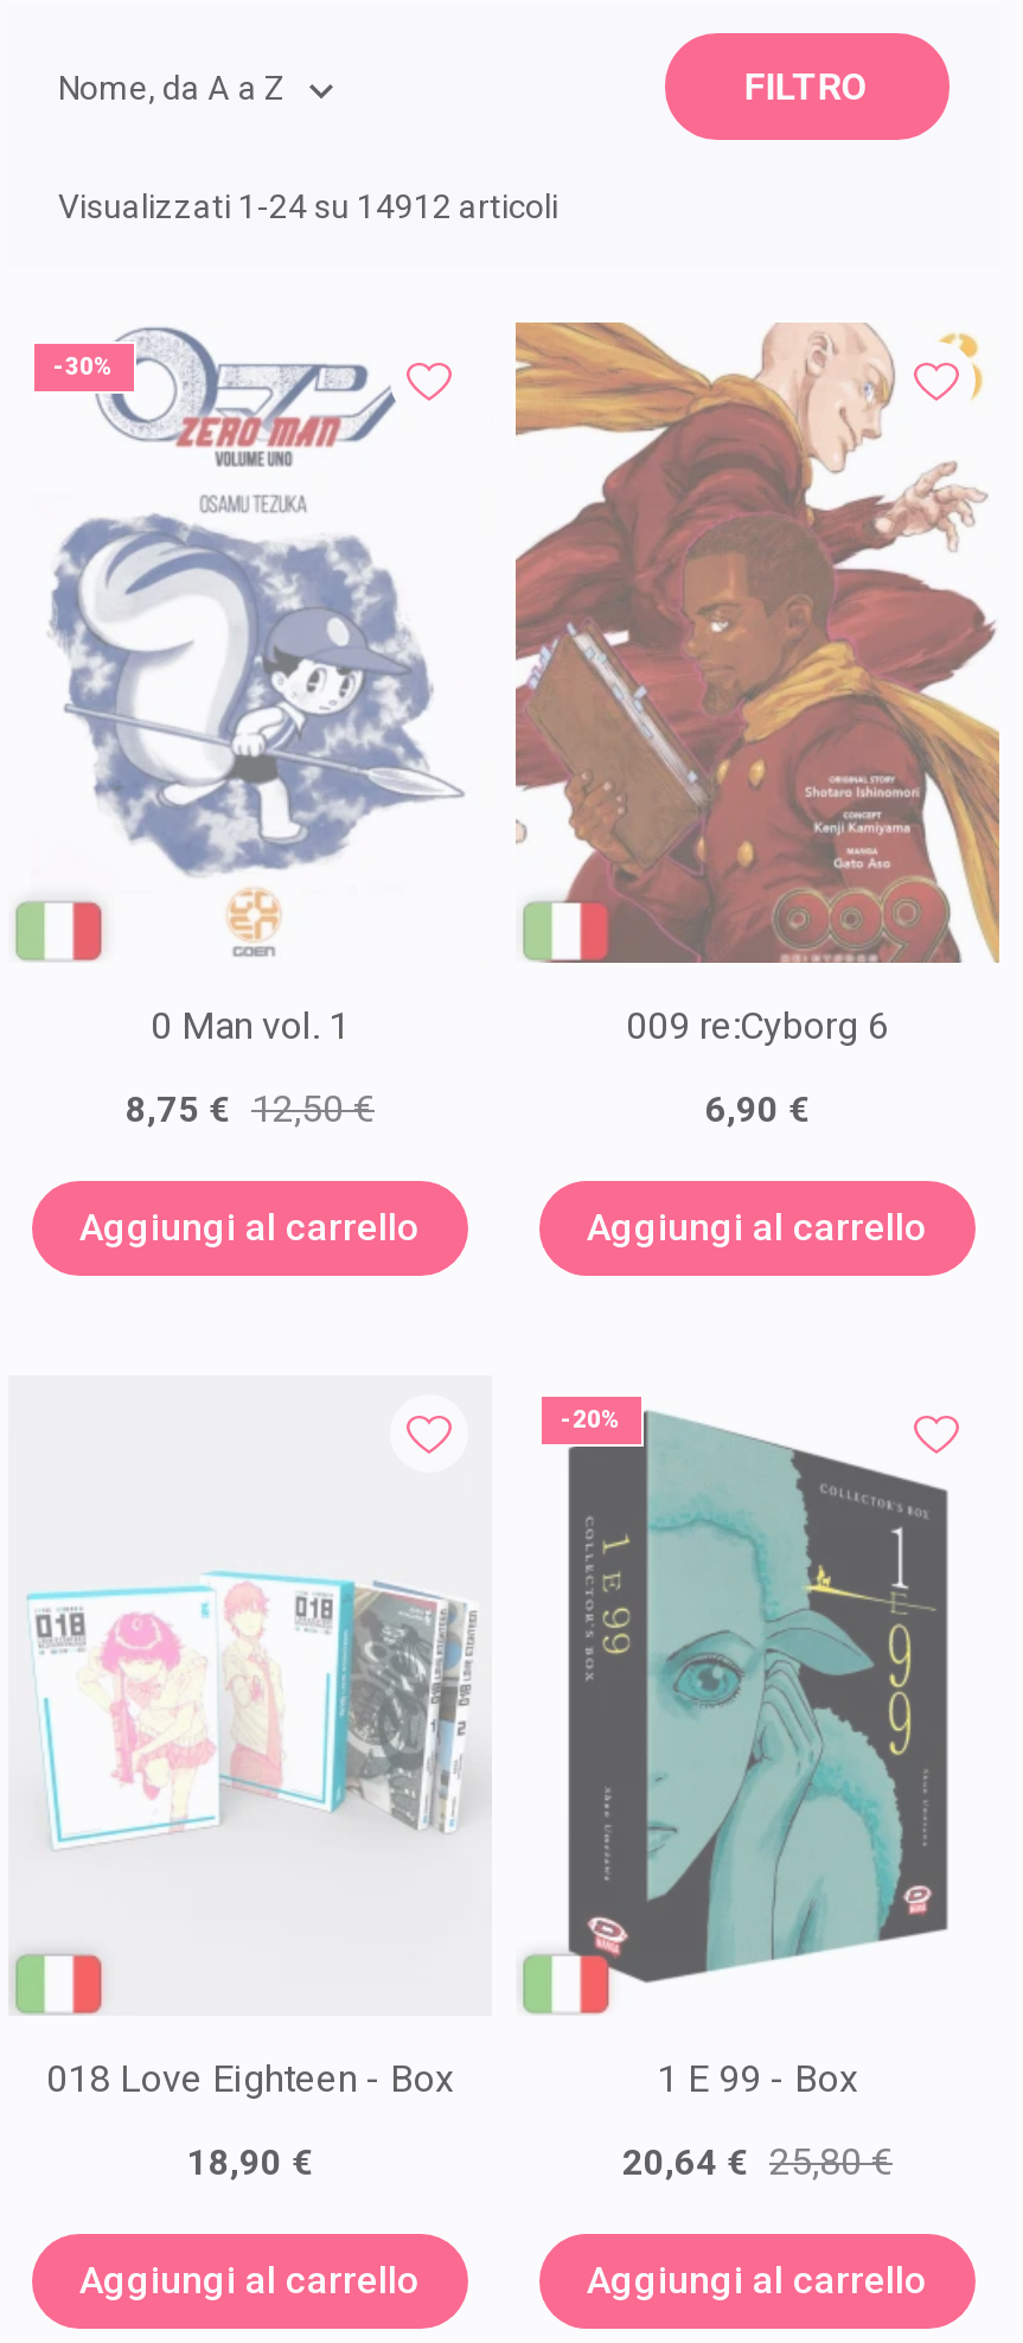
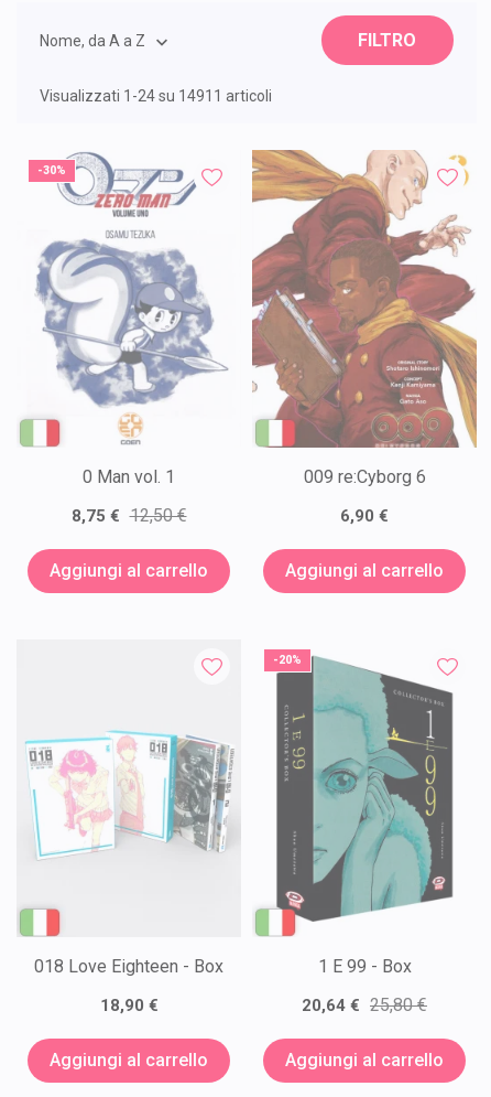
- Visualizzati 1-24 su 14912 articoli
+ Visualizzati 1-24 su 14911 articoli
